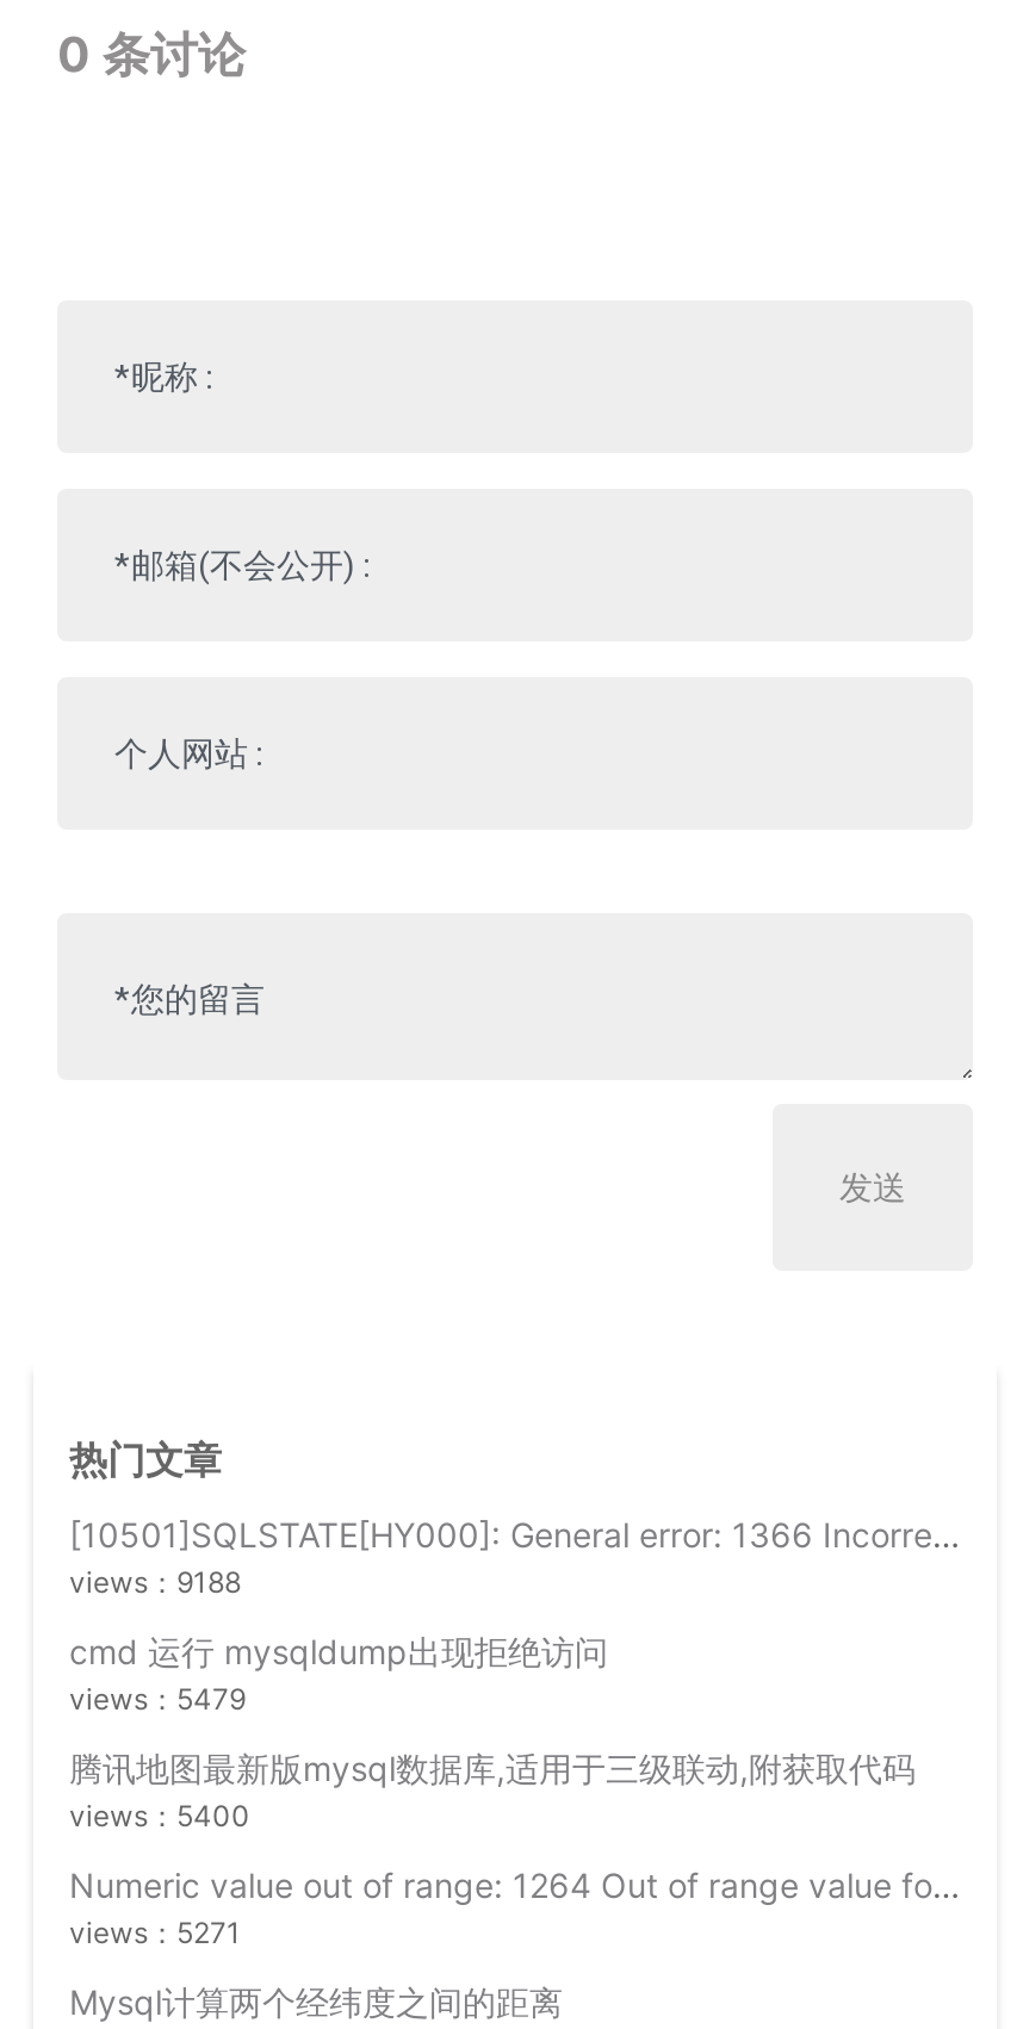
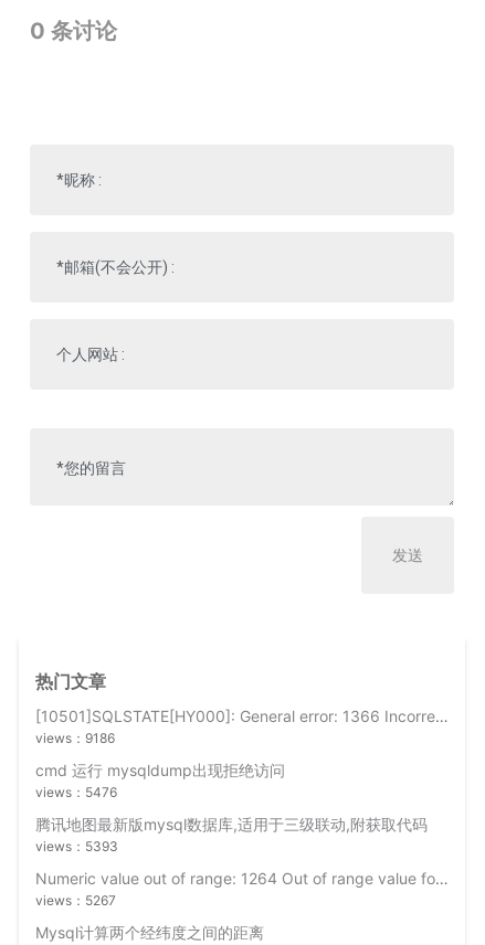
- views：9188
+ views：9186

- views：5479
+ views：5476

- views：5400
+ views：5393

- views：5271
+ views：5267
